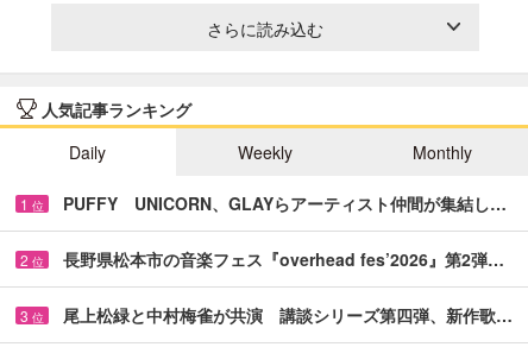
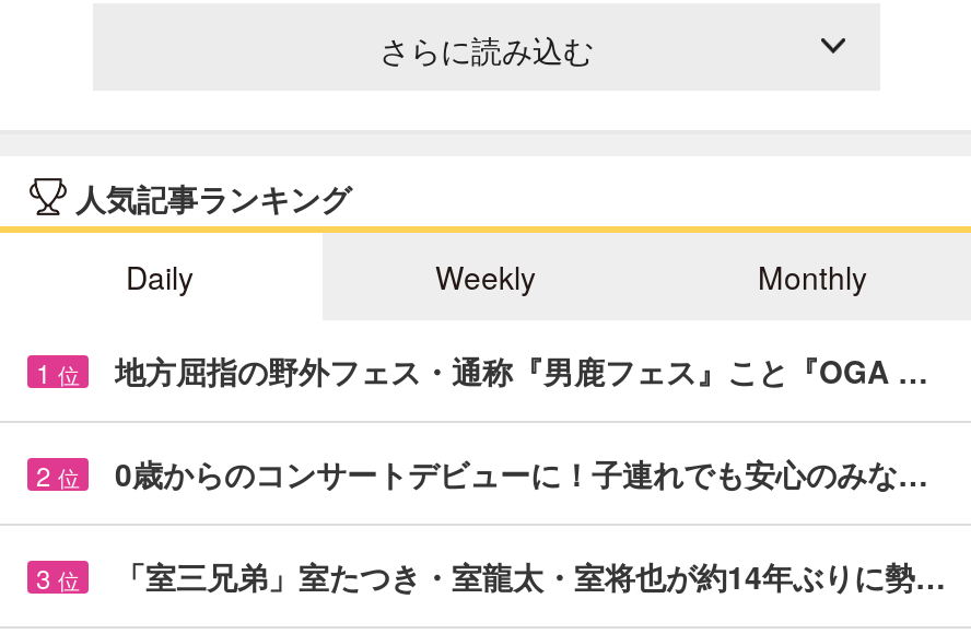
- PUFFY UNICORN、GLAYらアーティスト仲間が集結し…
+ 地方屈指の野外フェス・通称『男鹿フェス』こと『OGA …

- 長野県松本市の音楽フェス『overhead fes’2026』第2弾…
+ 0歳からのコンサートデビューに！子連れでも安心のみな…

- 尾上松緑と中村梅雀が共演 講談シリーズ第四弾、新作歌…
+ 「室三兄弟」室たつき・室龍太・室将也が約14年ぶりに勢…
